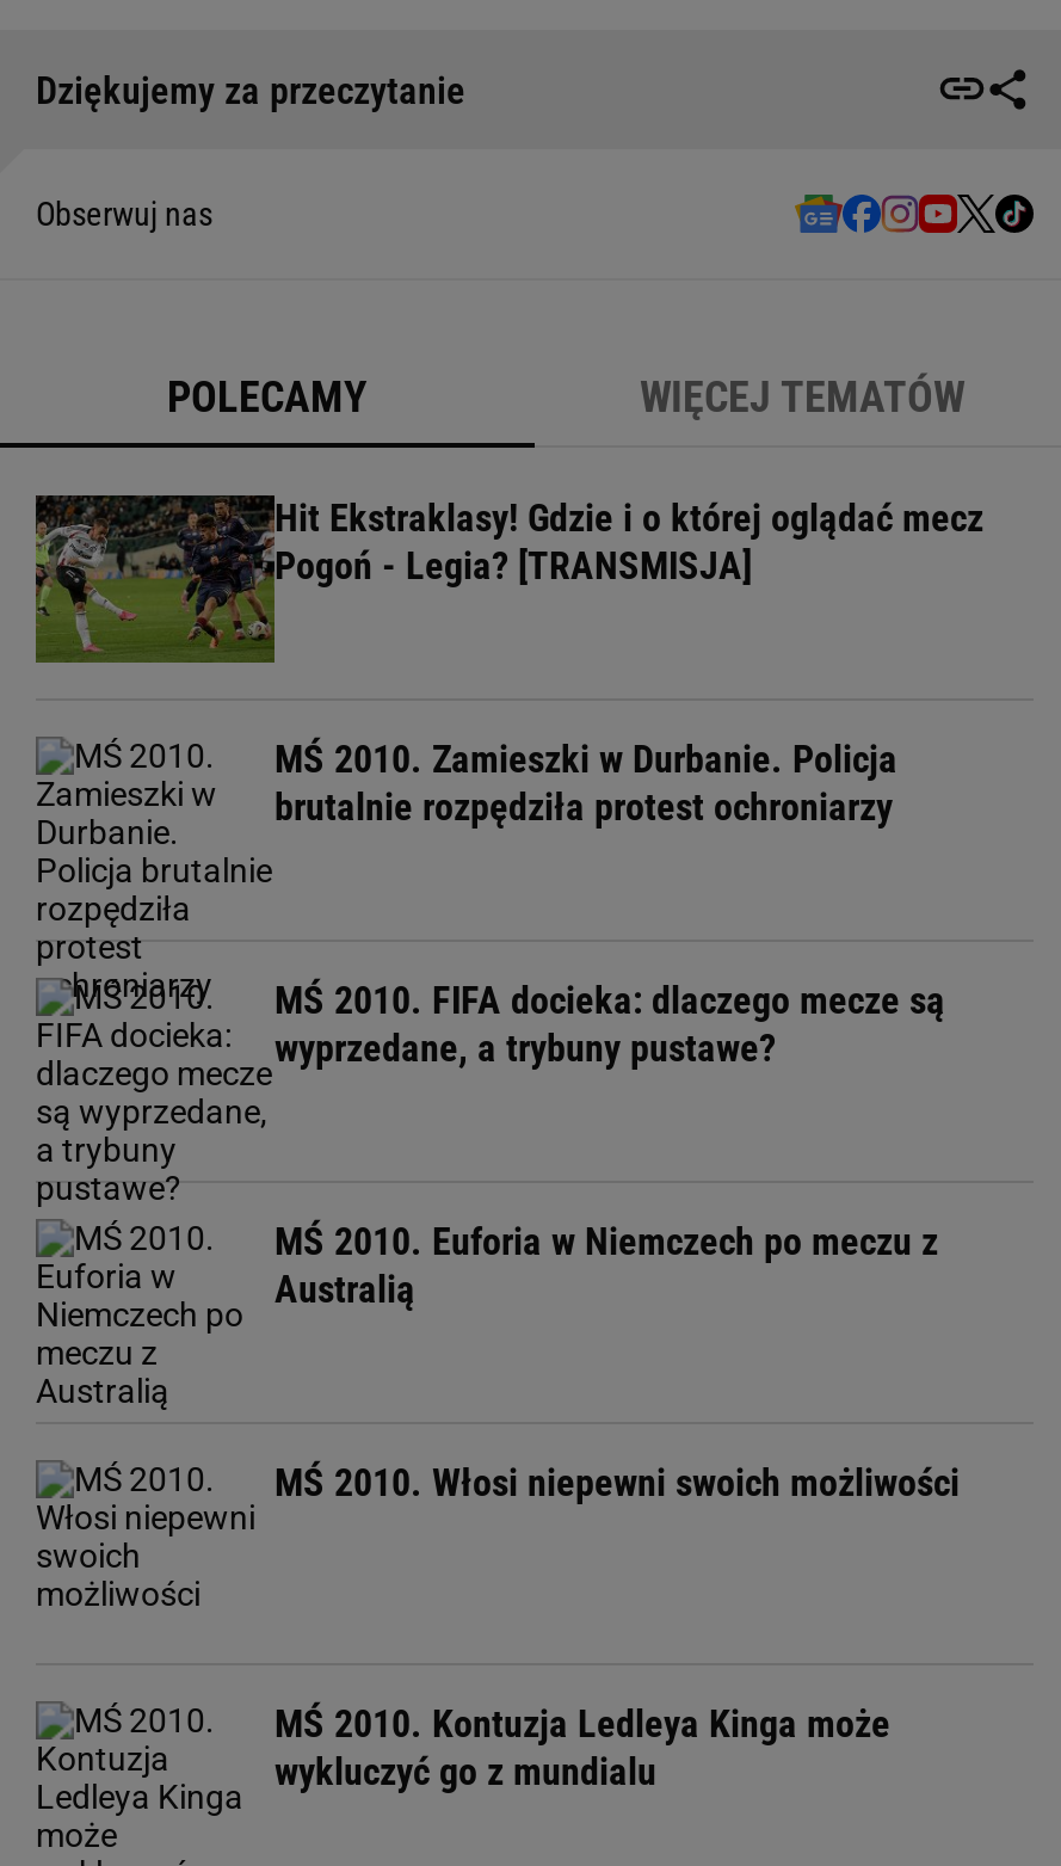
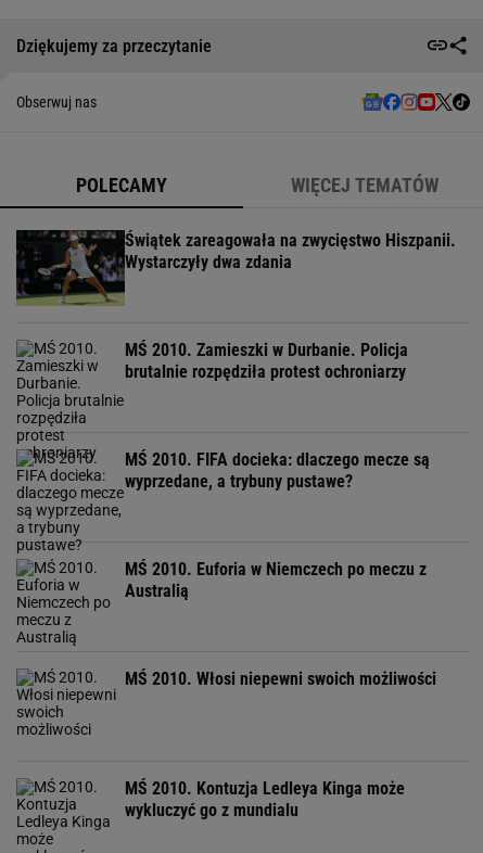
- [image]
- Hit Ekstraklasy! Gdzie i o której oglądać mecz
- Pogoń - Legia? [TRANSMISJA]
+ [image]
+ Świątek zareagowała na zwycięstwo Hiszpanii.
+ Wystarczyły dwa zdania
